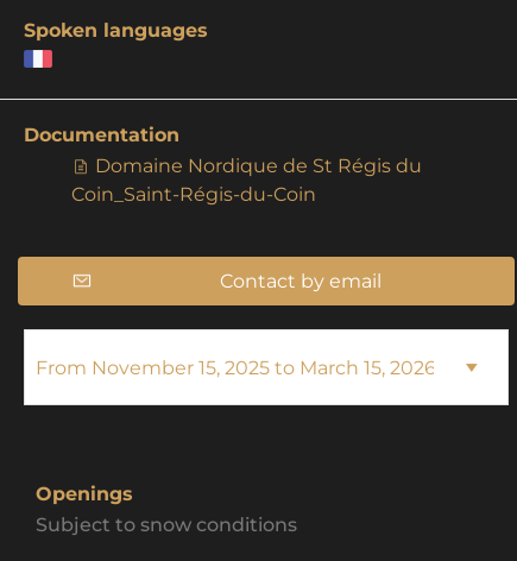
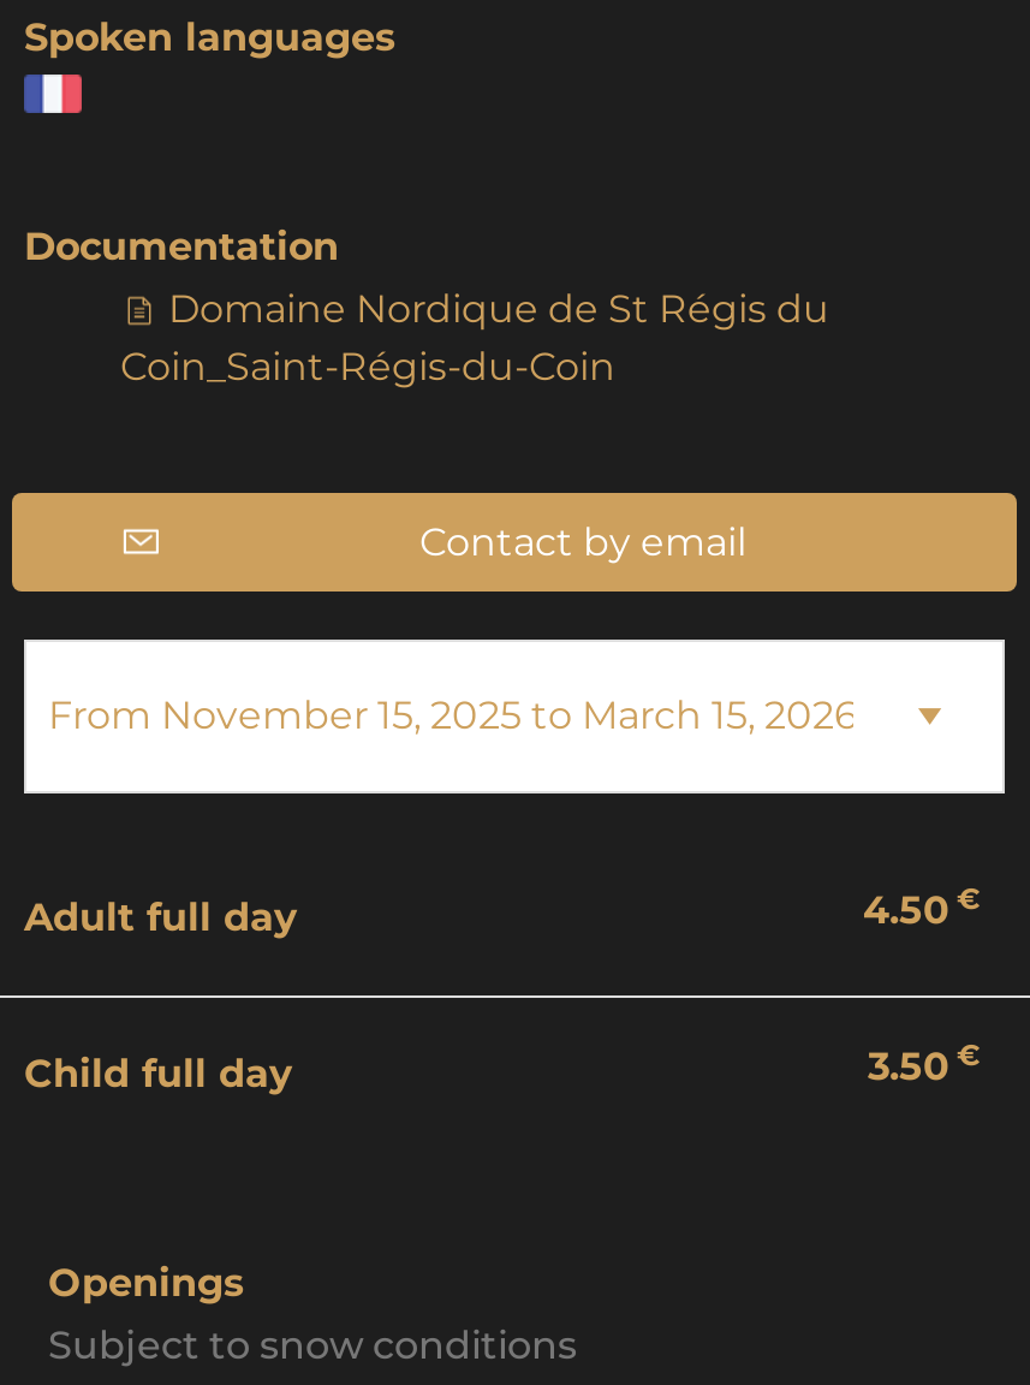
+ Adult full day
+ 4.50 €
+ Child full day
+ 3.50 €
